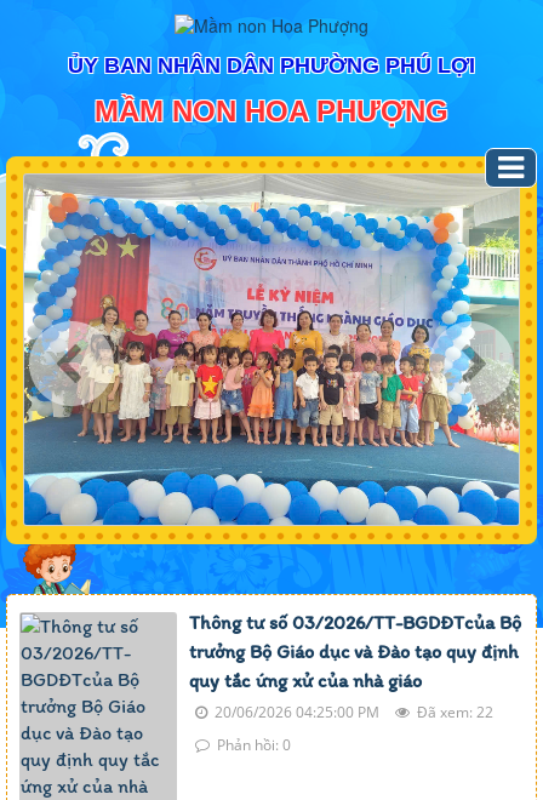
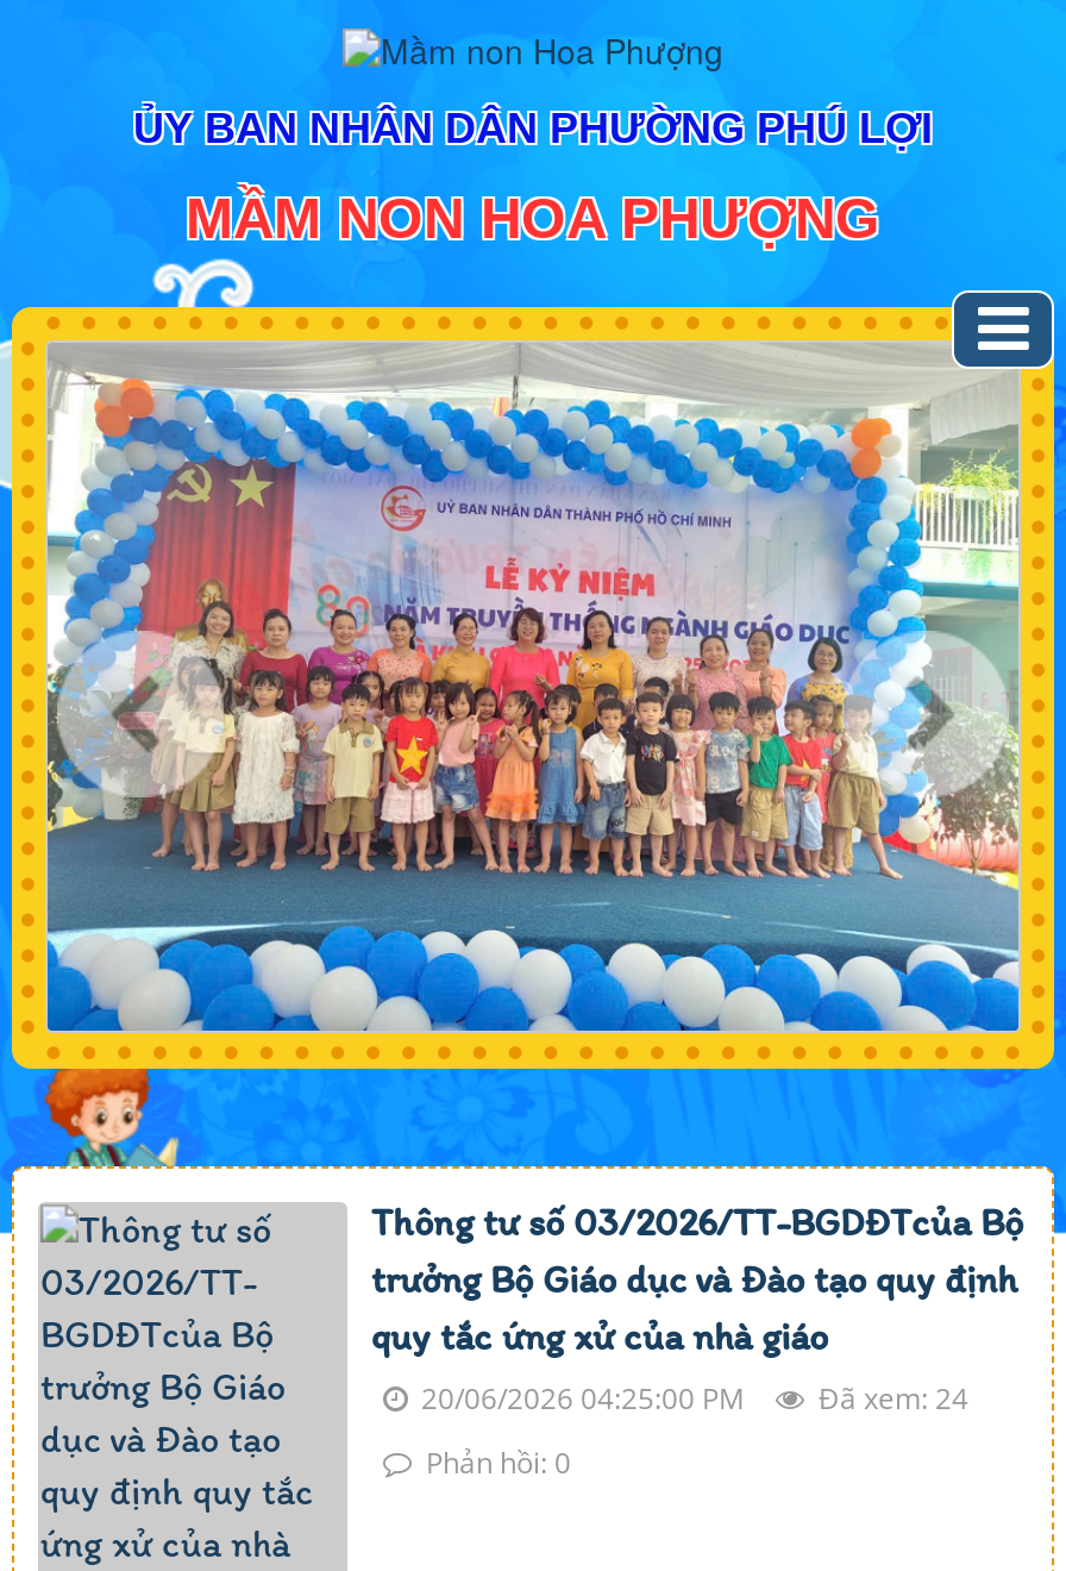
- 20/06/2026 04:25:00 PM Đã xem: 22
+ 20/06/2026 04:25:00 PM Đã xem: 24
